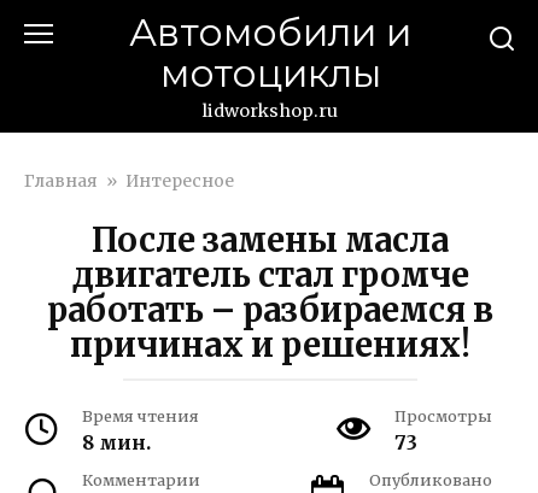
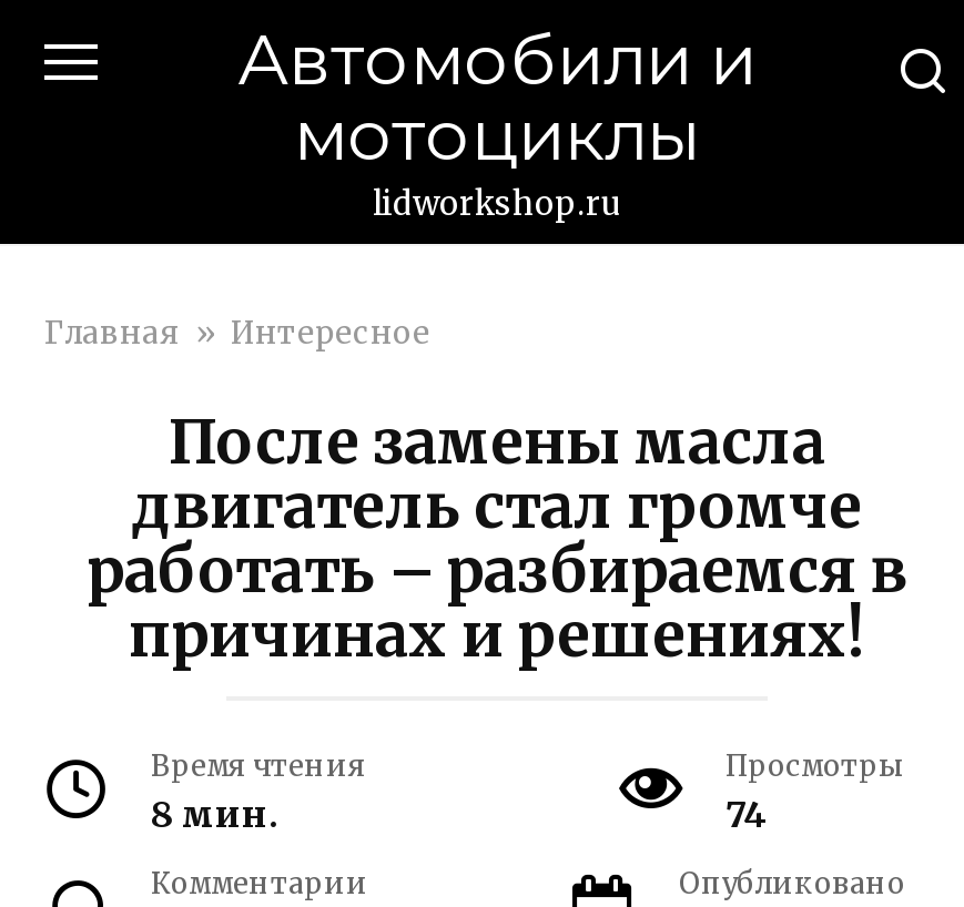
- 73
+ 74
